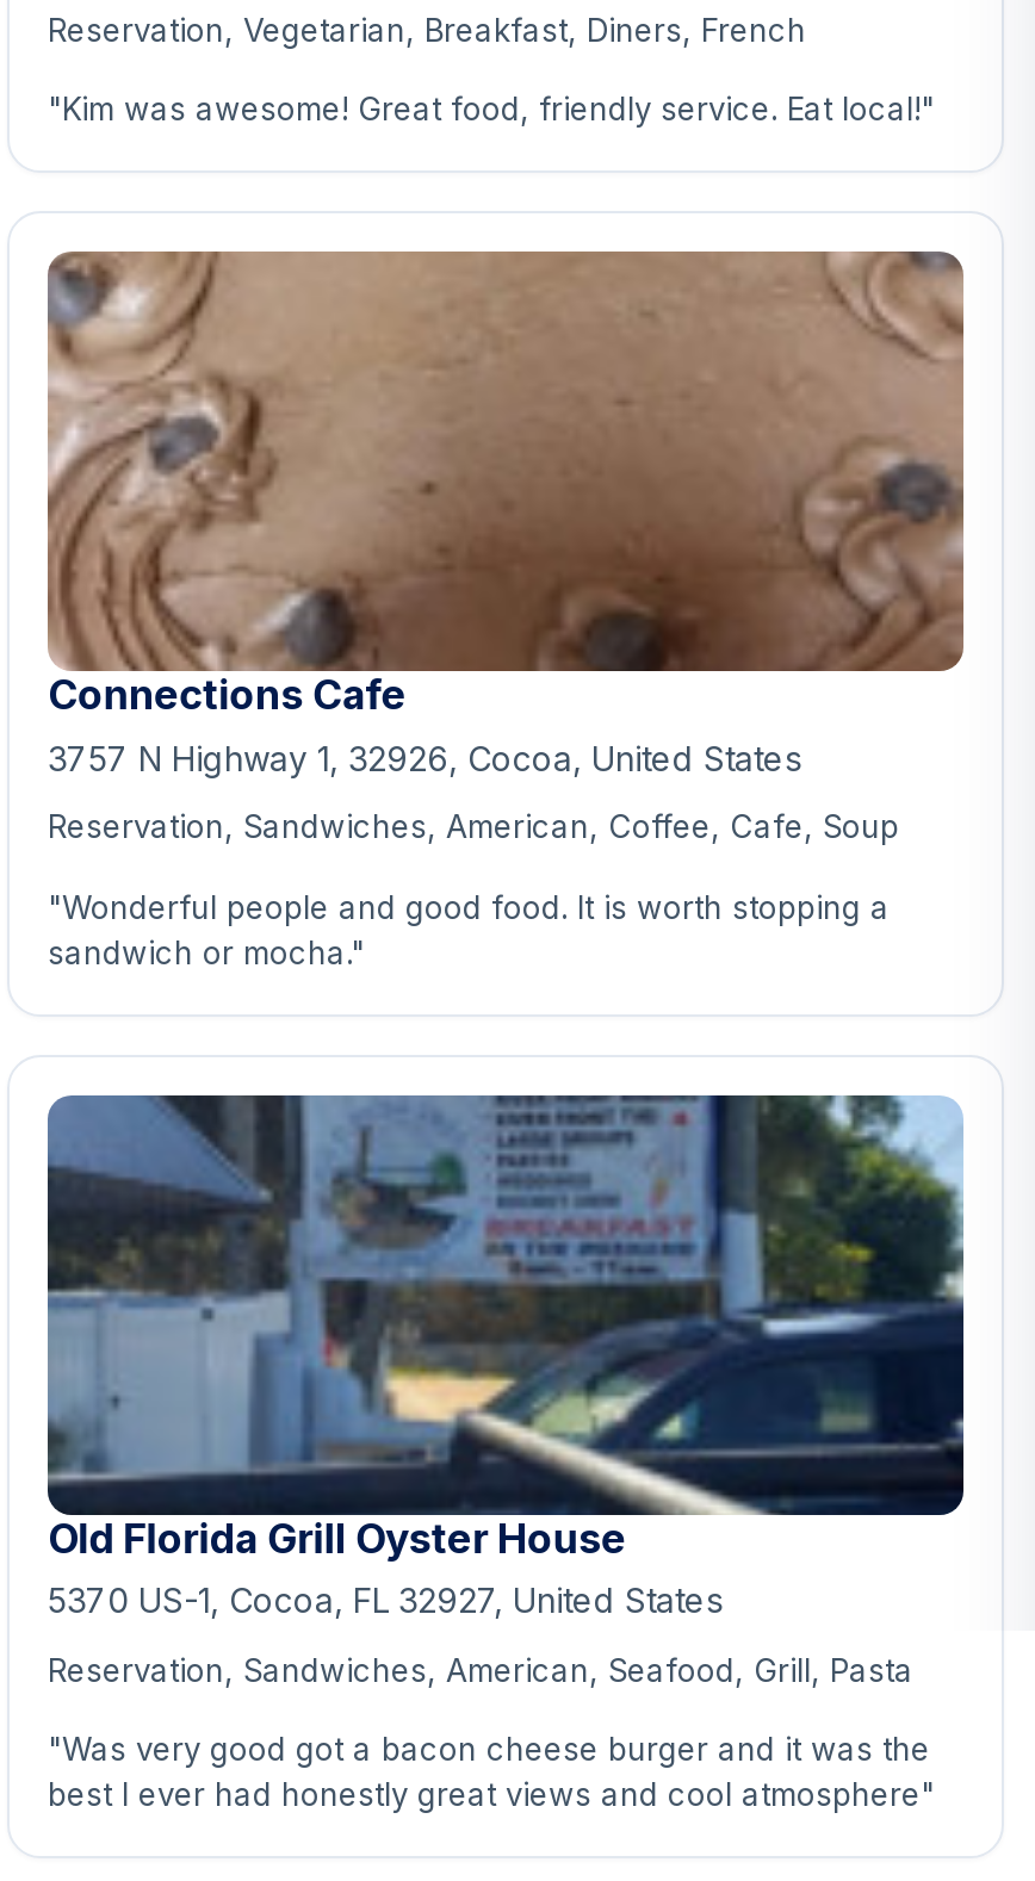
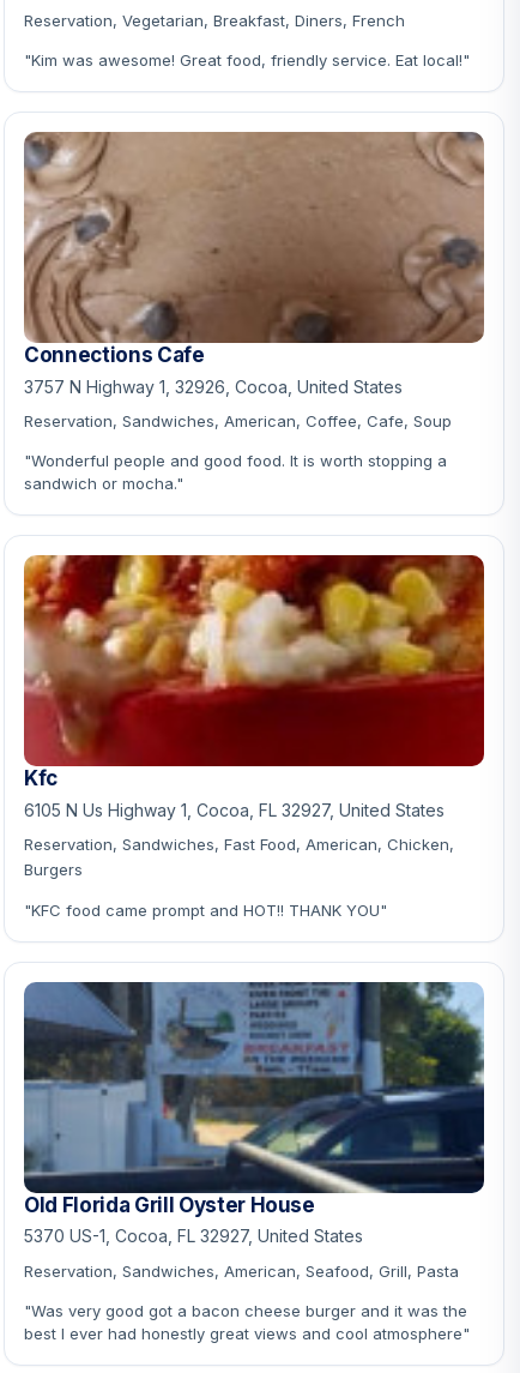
+ [image]
+ Kfc
+ 6105 N Us Highway 1, Cocoa, FL 32927, United States
+ Reservation, Sandwiches, Fast Food, American, Chicken,
+ Burgers
+ "KFC food came prompt and HOT!! THANK YOU"
